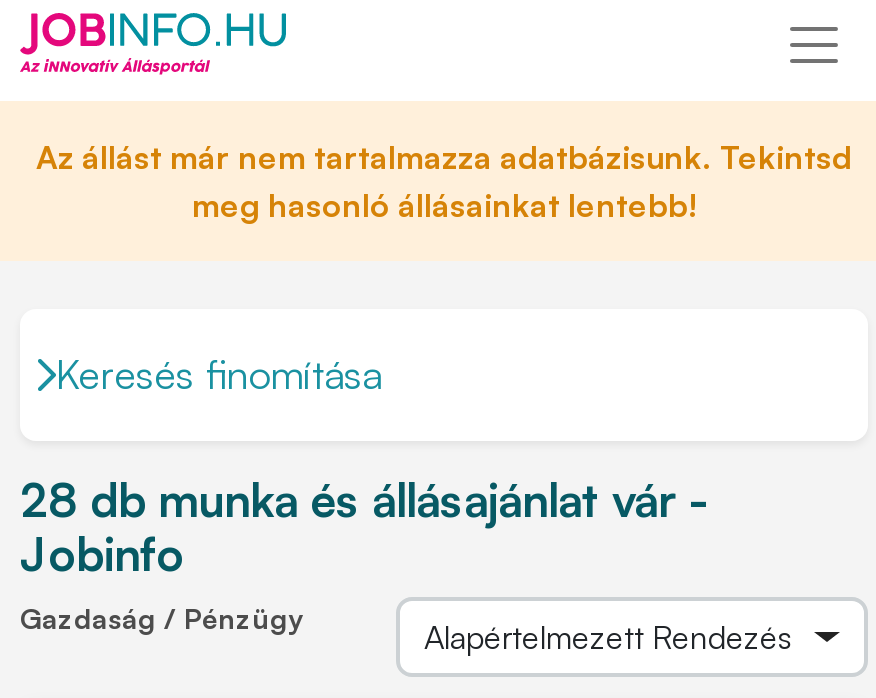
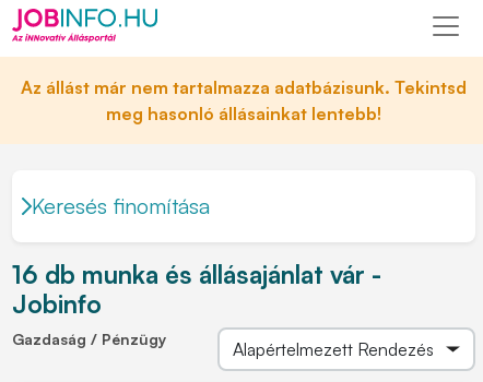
- 28 db munka és állásajánlat vár -
+ 16 db munka és állásajánlat vár -
